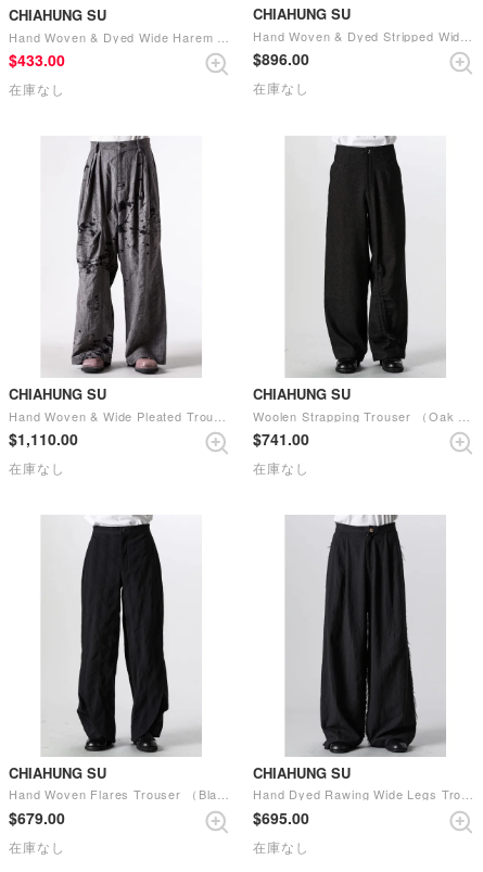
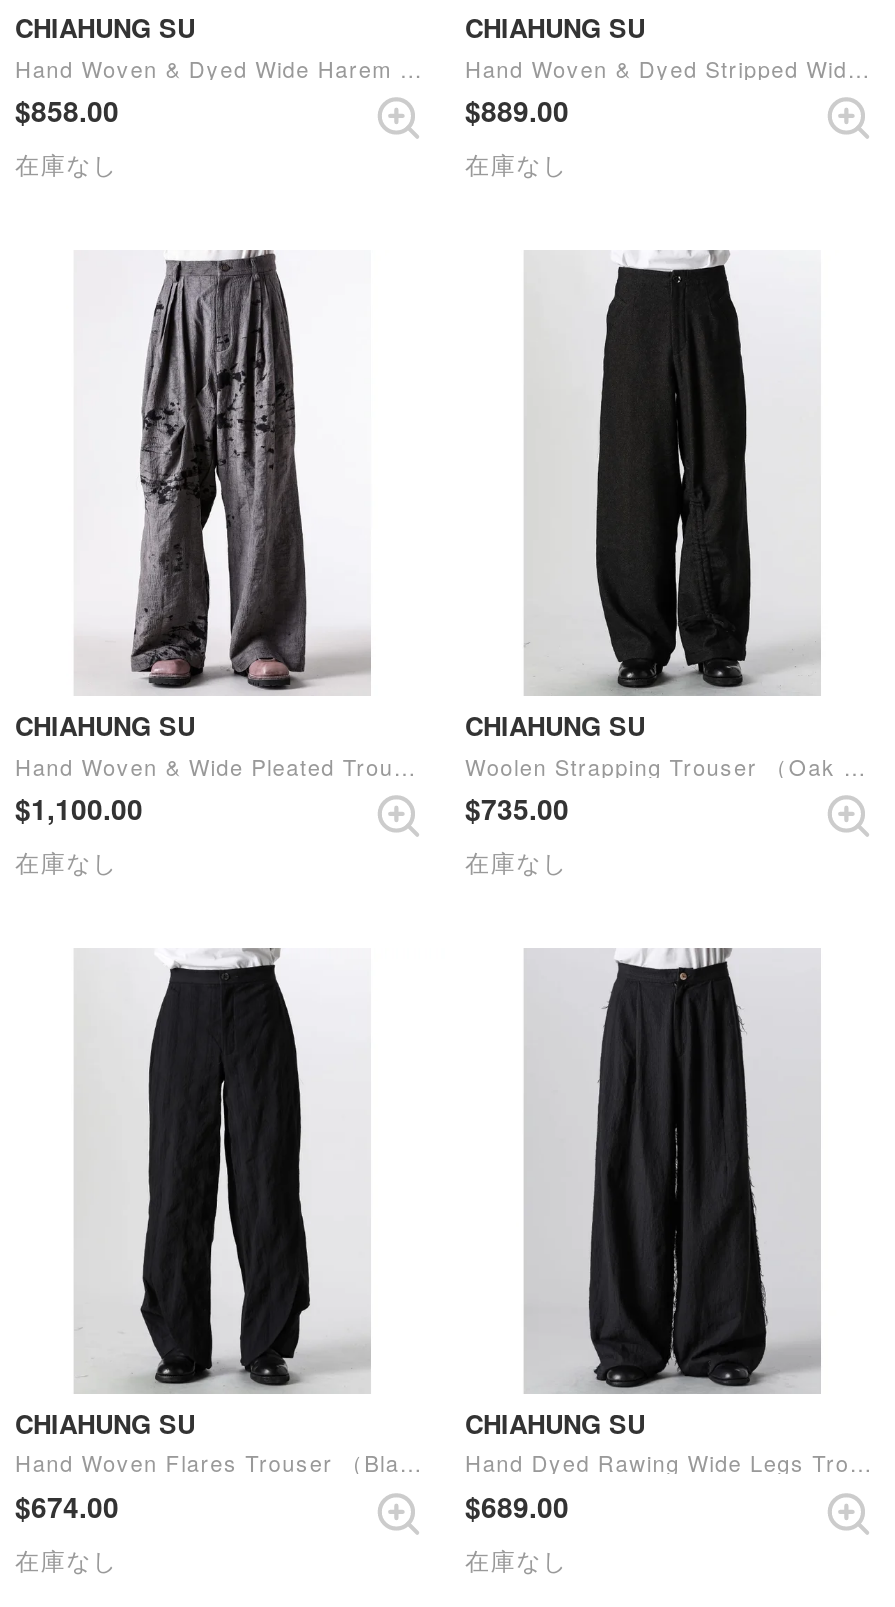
- $‌433.00
+ $‌858.00

- $‌896.00
+ $‌889.00

- $‌1,110.00
+ $‌1,100.00

- $‌741.00
+ $‌735.00

- $‌679.00
+ $‌674.00

- $‌695.00
+ $‌689.00
